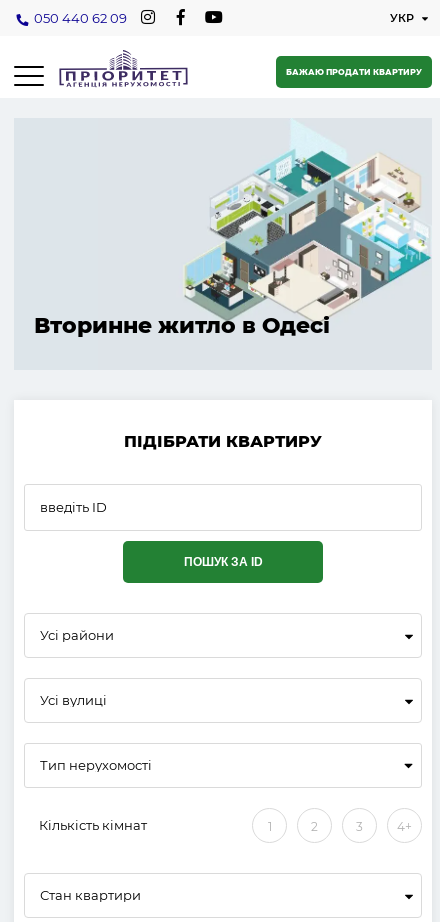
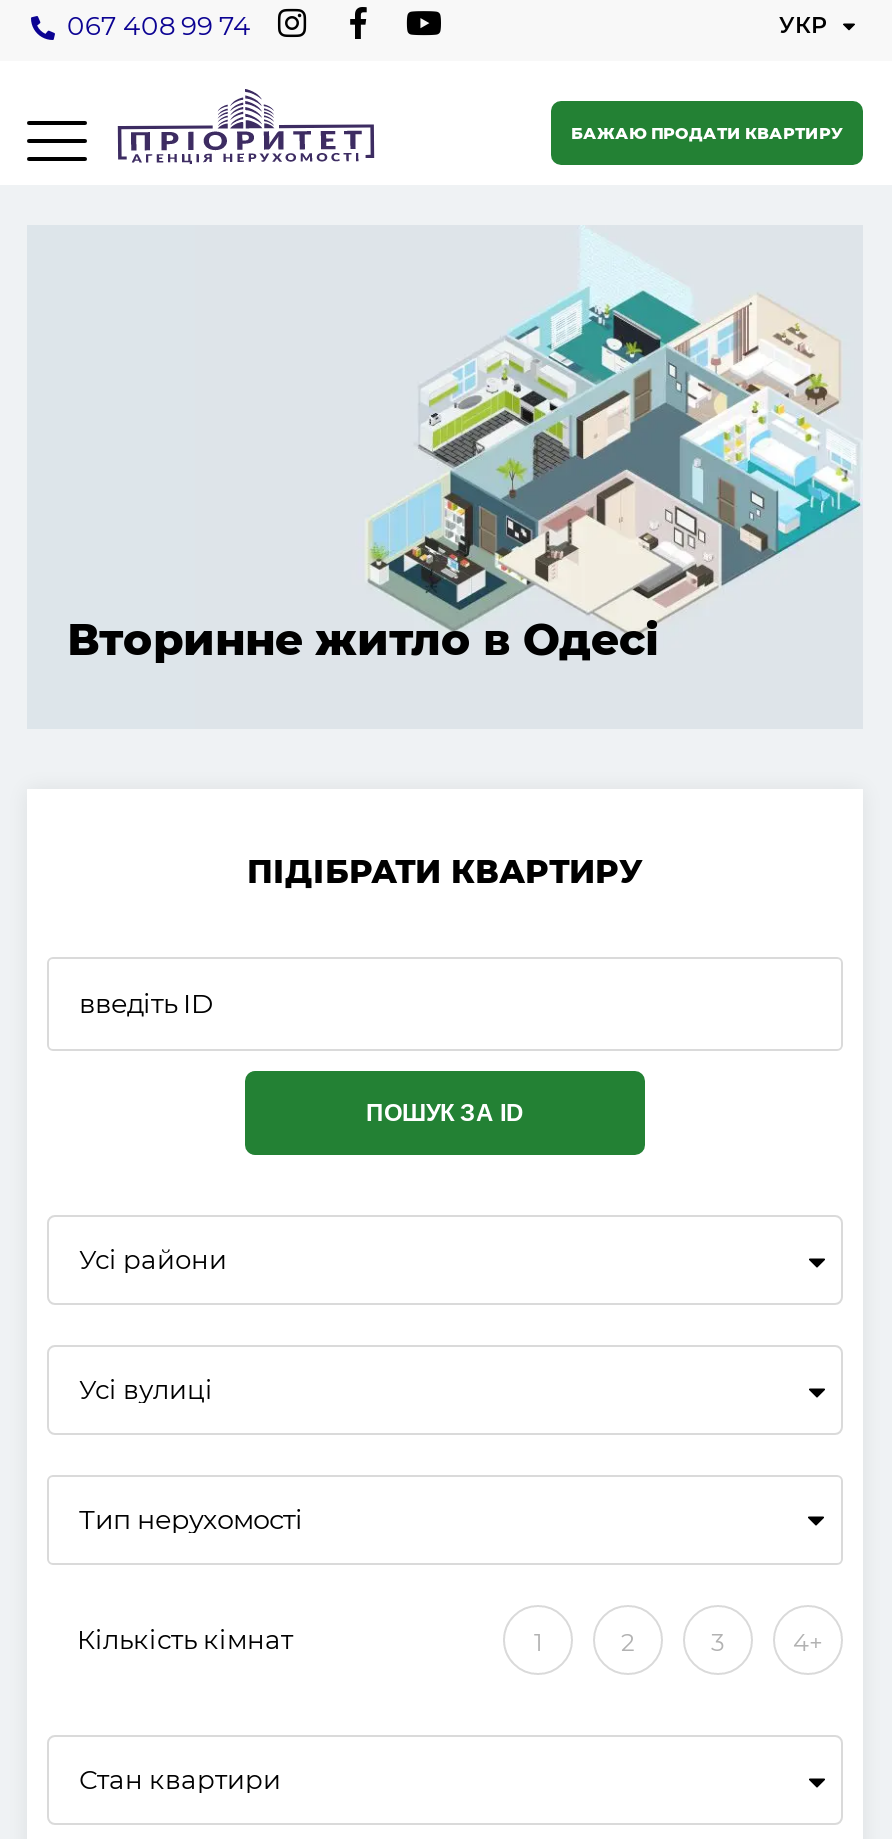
- 050 440 62 09
+ 067 408 99 74
